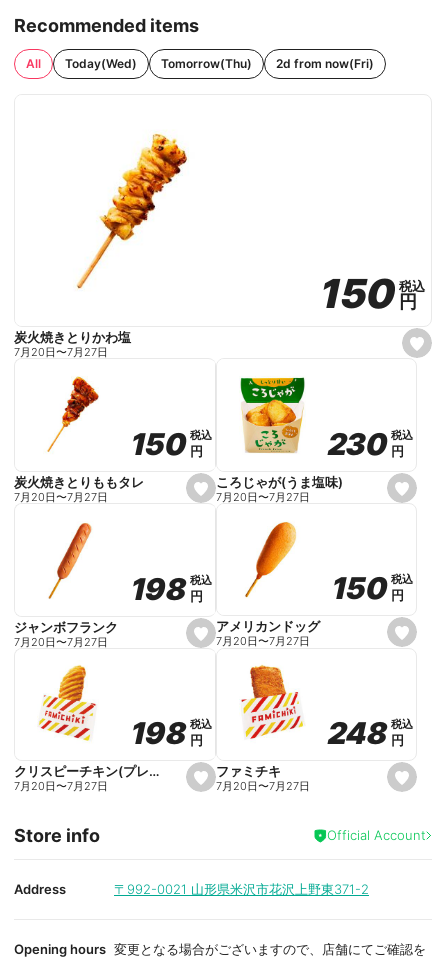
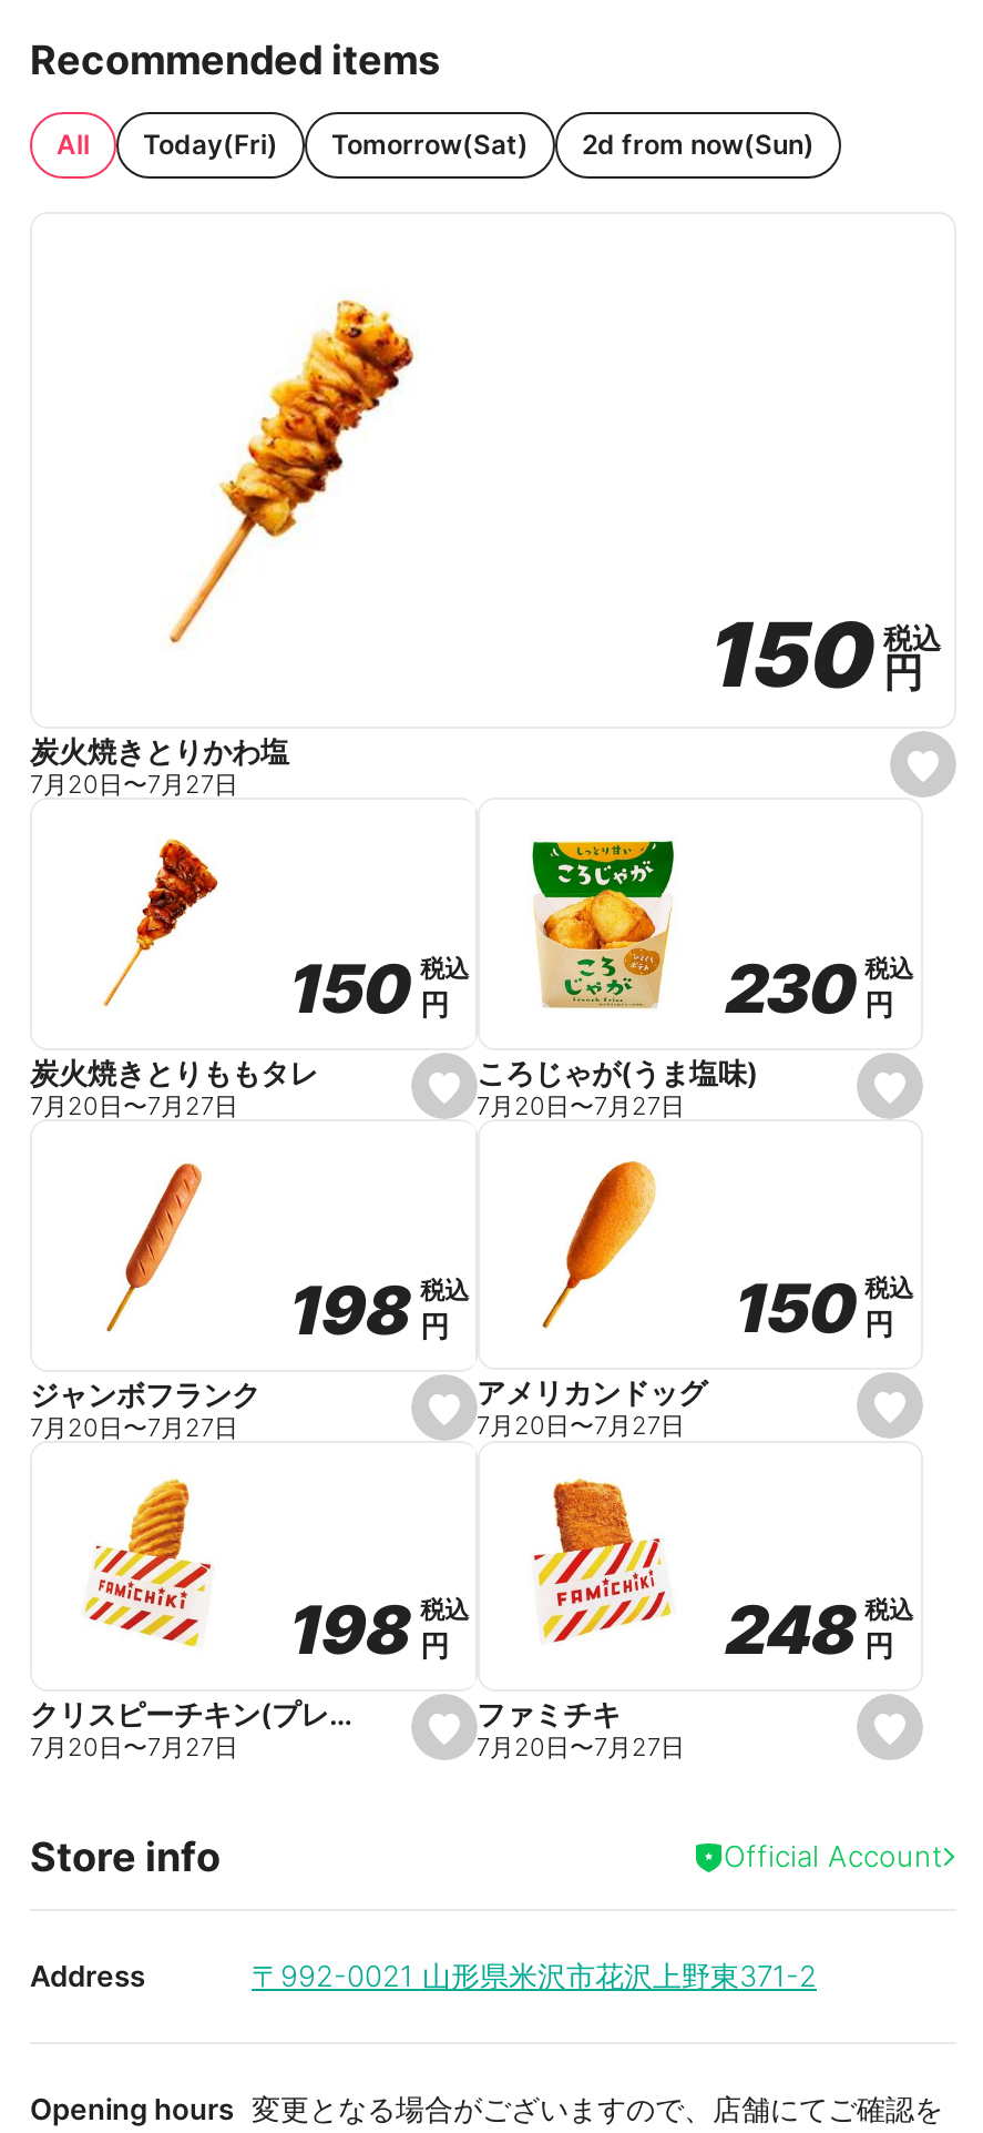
- Today(Wed)
- Tomorrow(Thu)
- 2d from now(Fri)
+ Today(Fri)
+ Tomorrow(Sat)
+ 2d from now(Sun)
